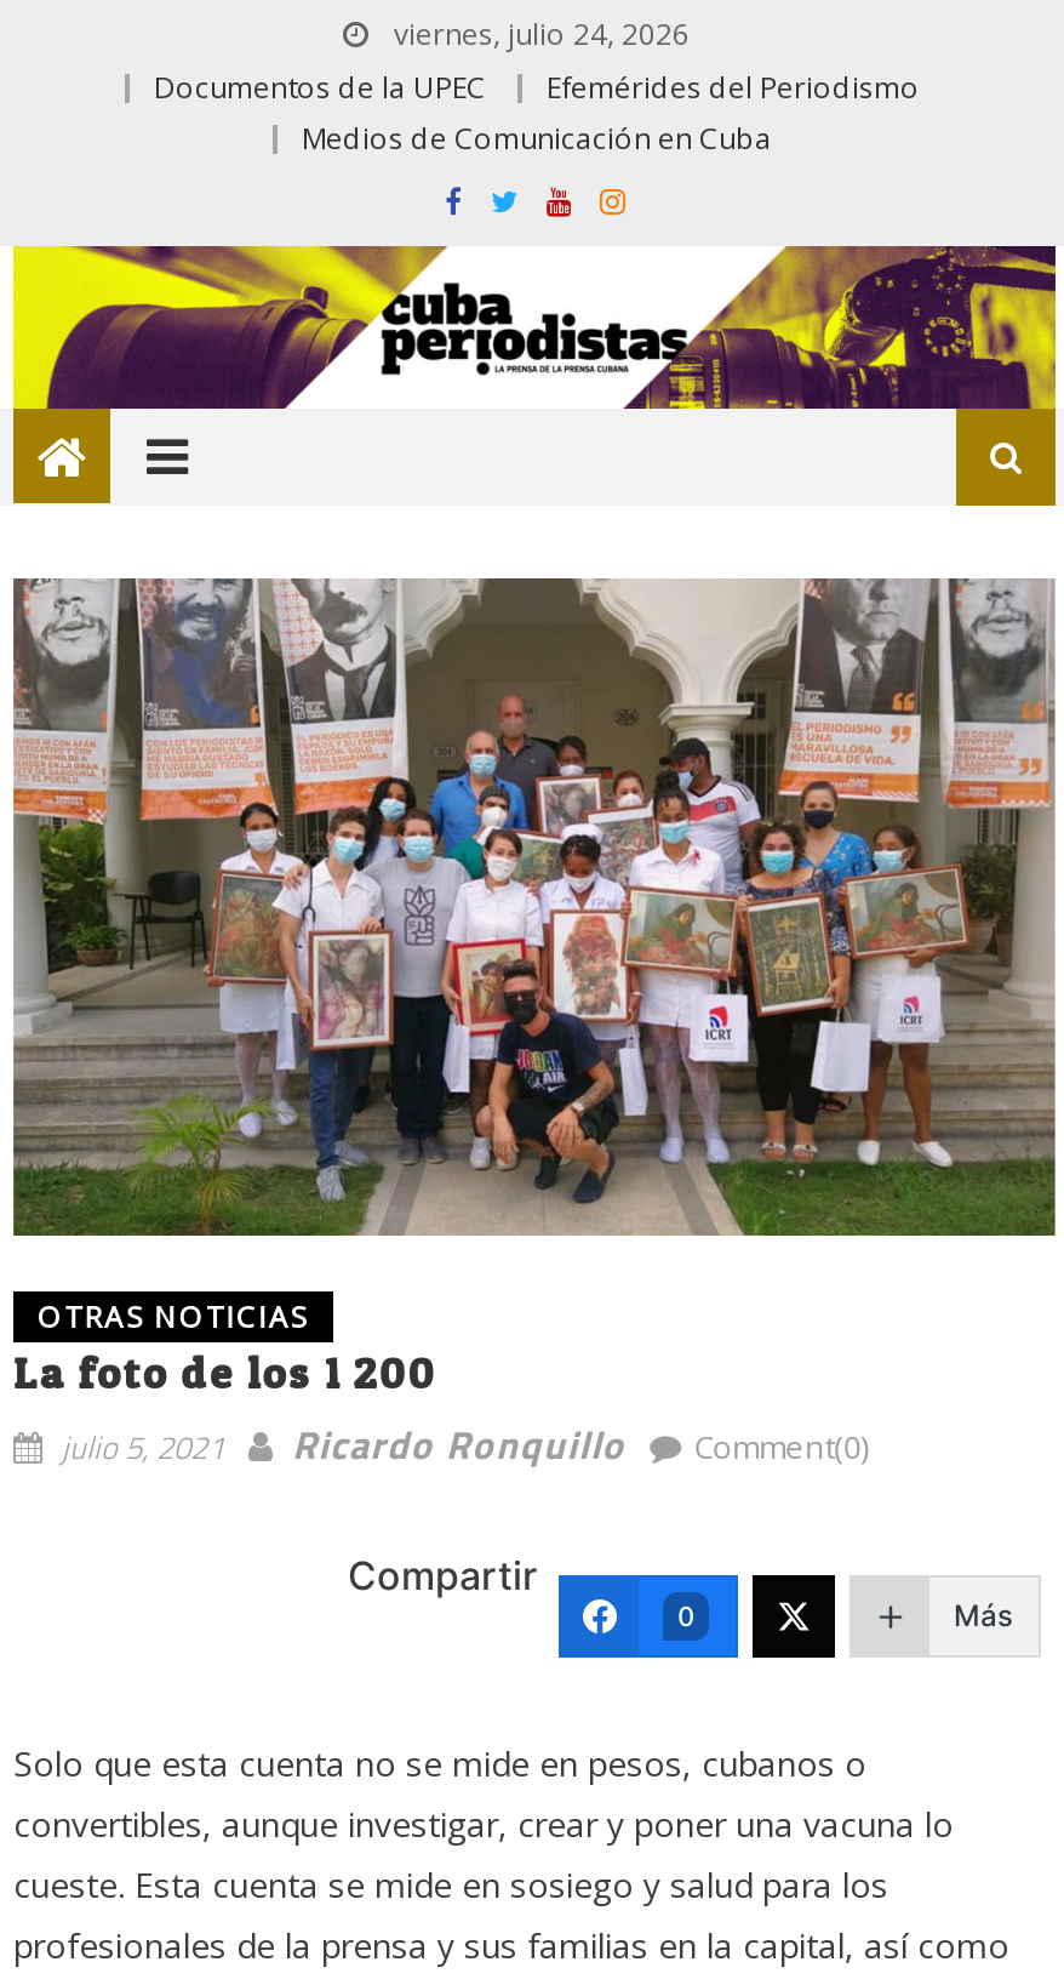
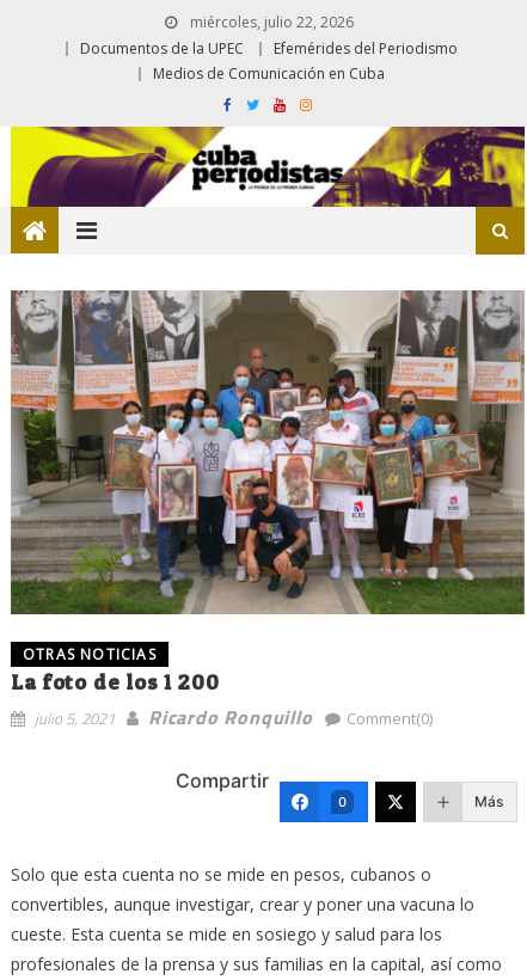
- viernes, julio 24, 2026
+ miércoles, julio 22, 2026
